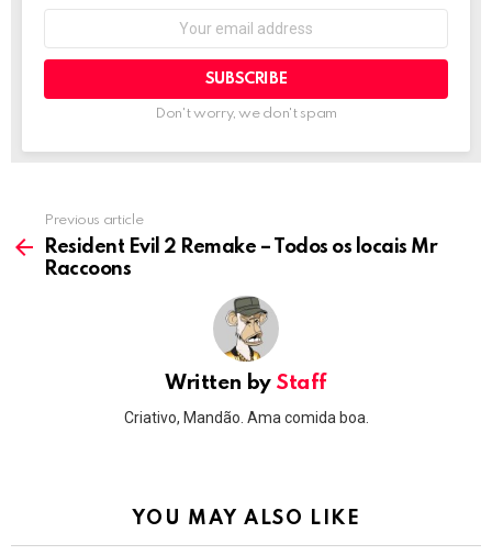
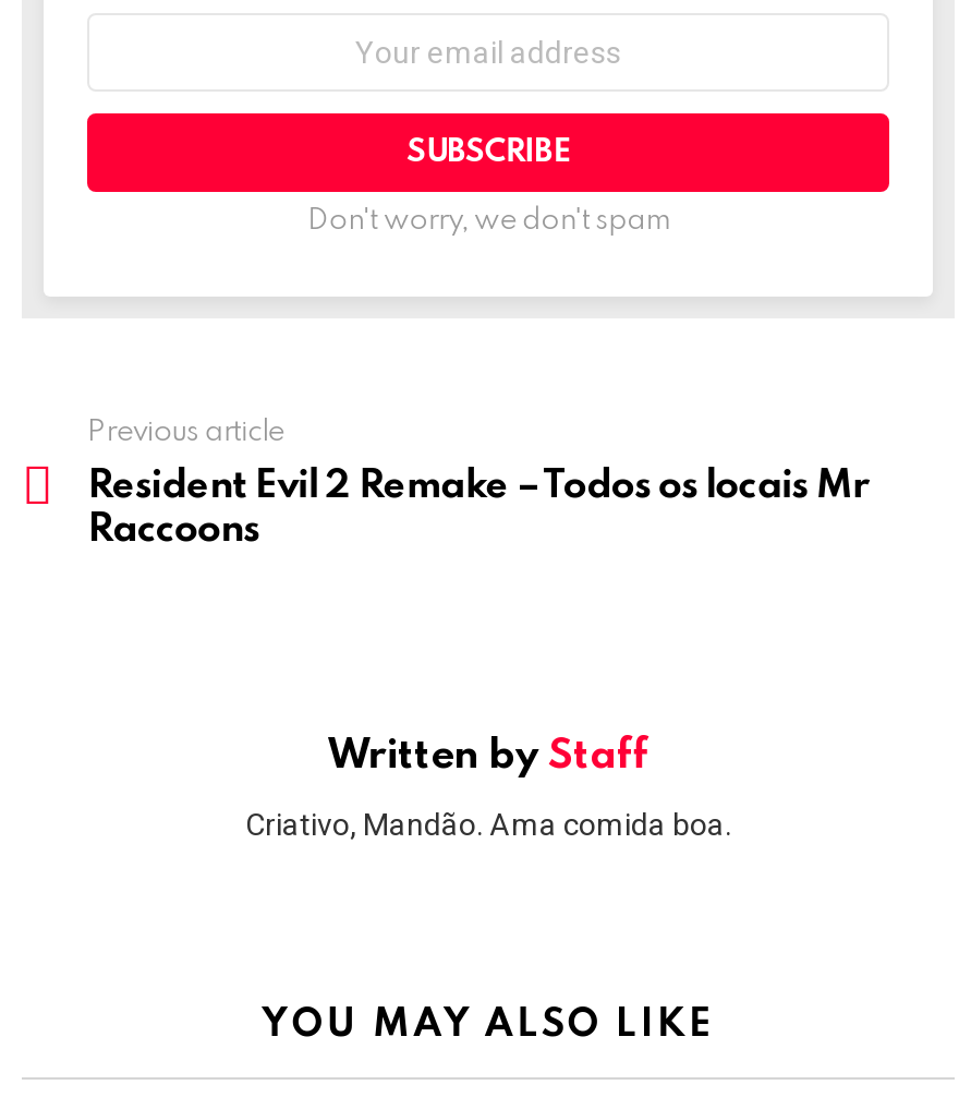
- [image]
